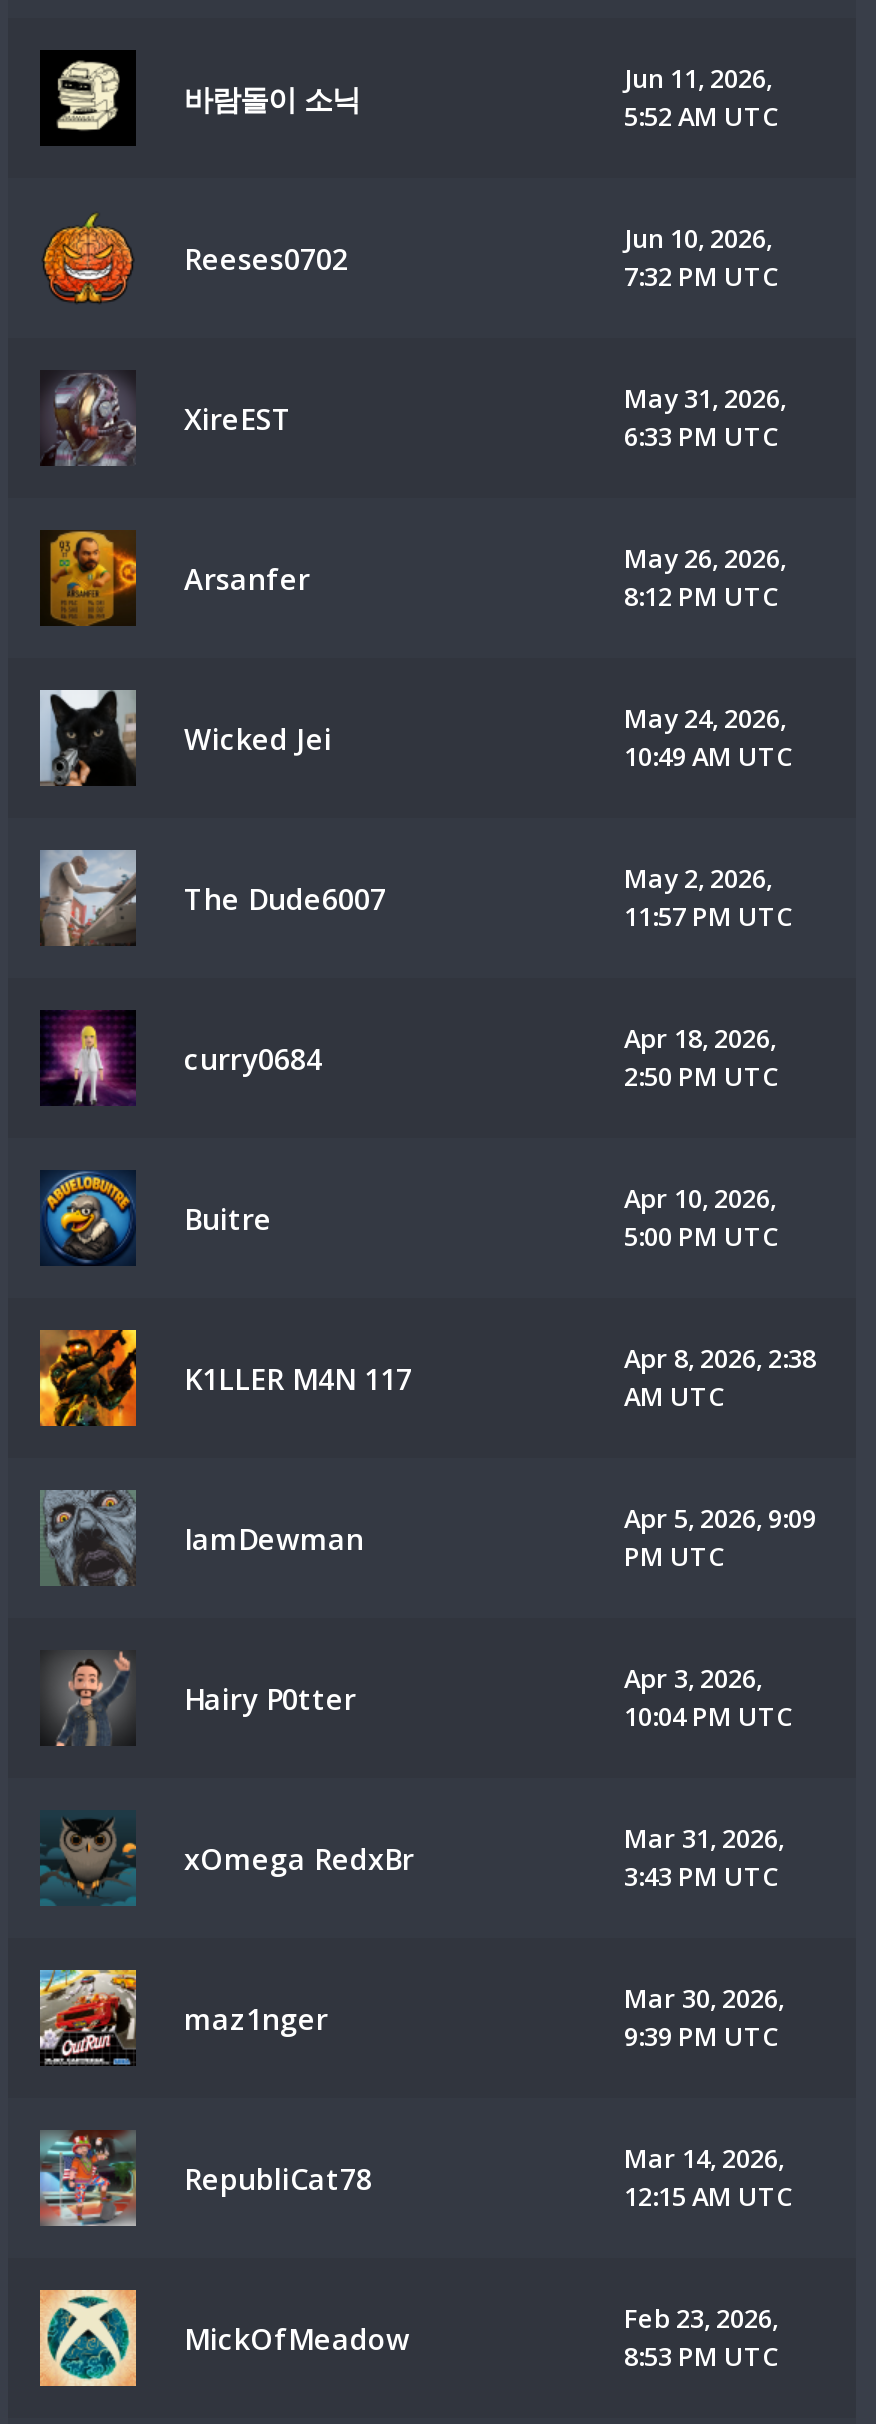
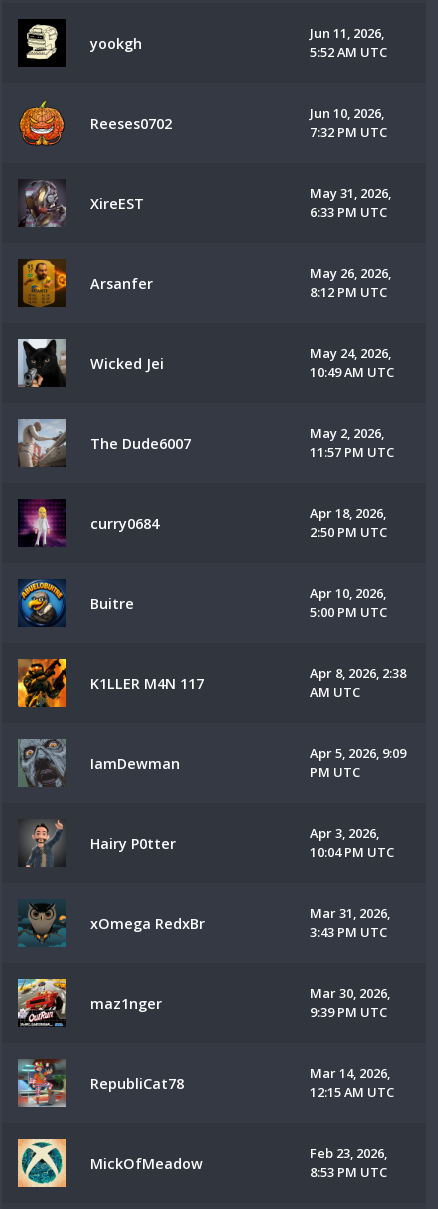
- 바람돌이 소닉
+ yookgh
